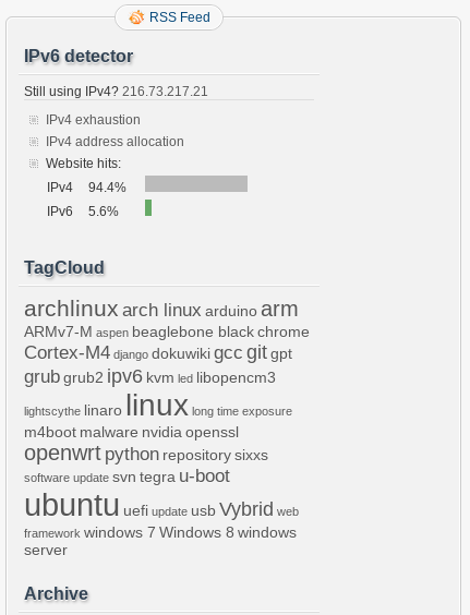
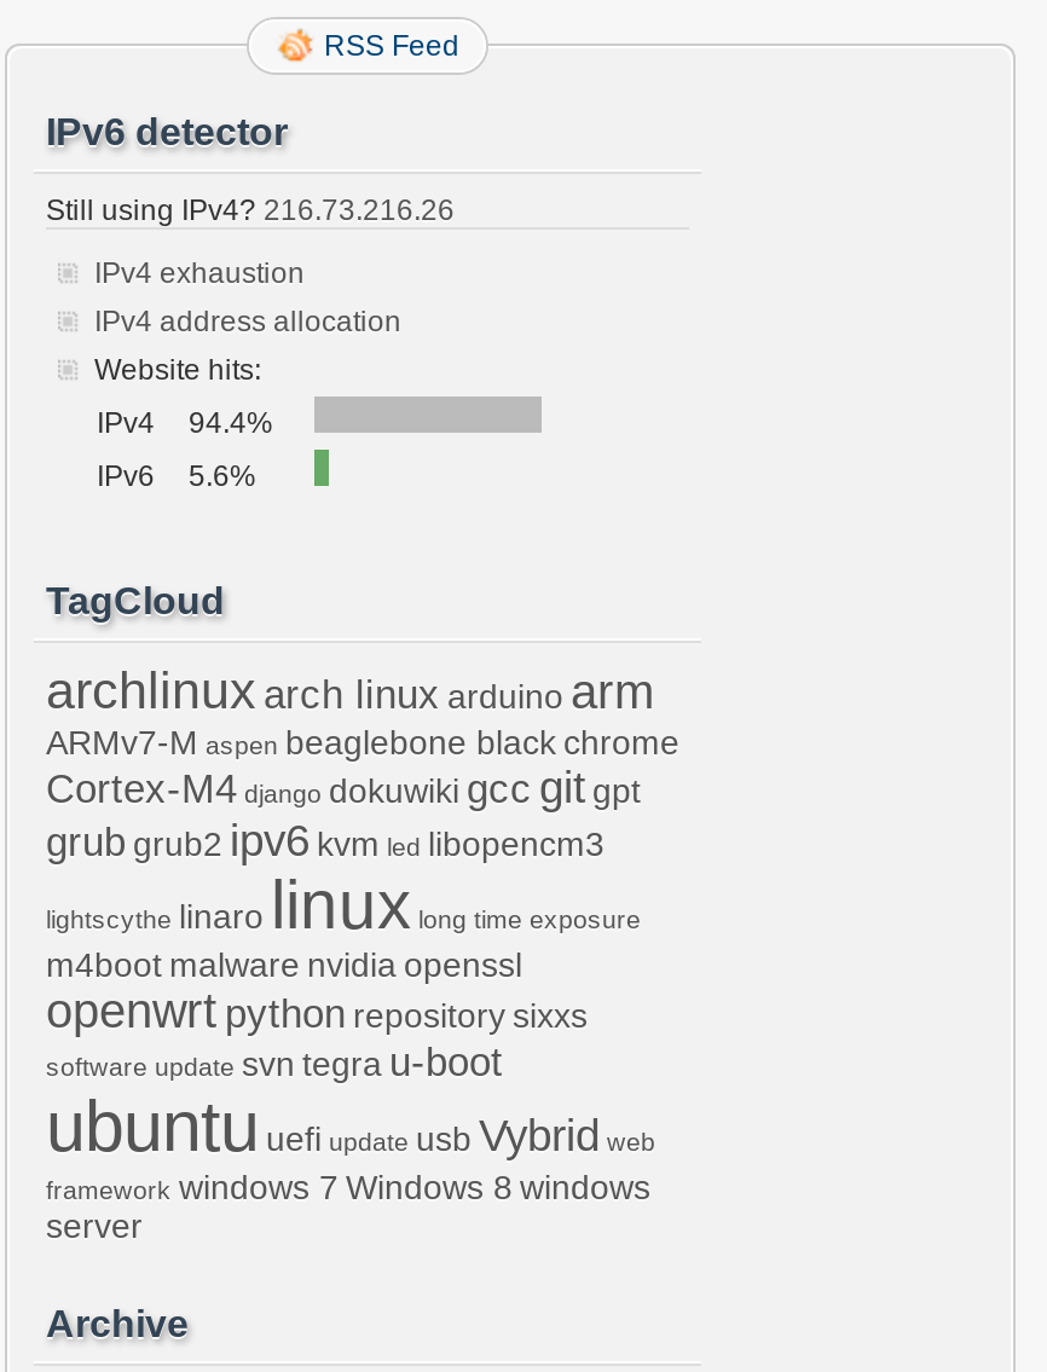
- Still using IPv4? 216.73.217.21
+ Still using IPv4? 216.73.216.26
